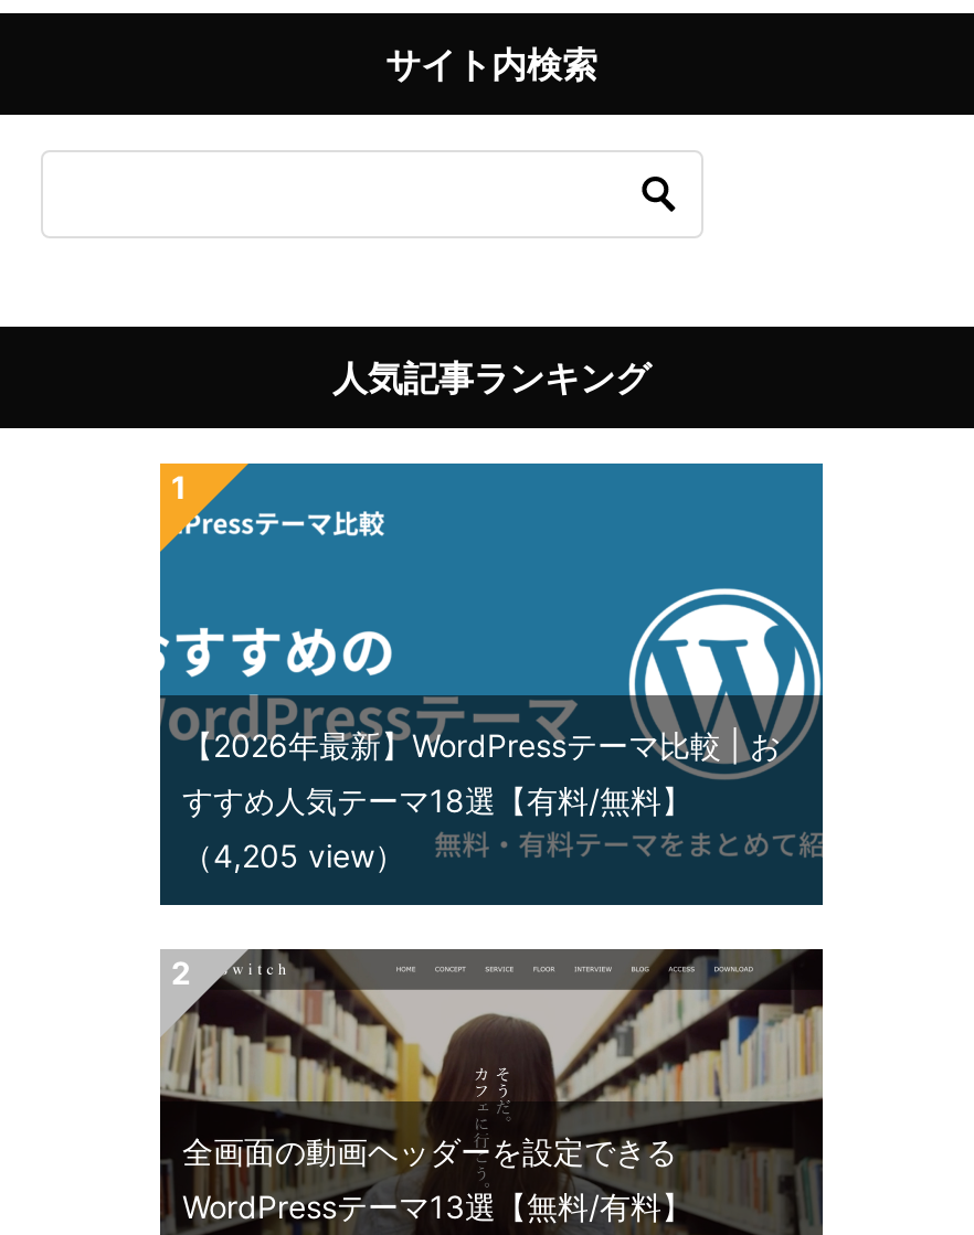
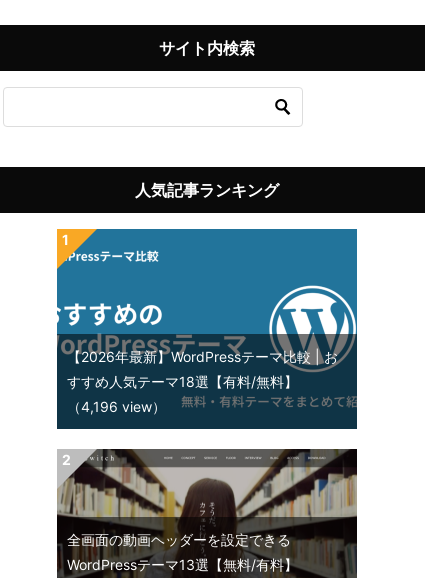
- （4,205 view）
+ （4,196 view）
